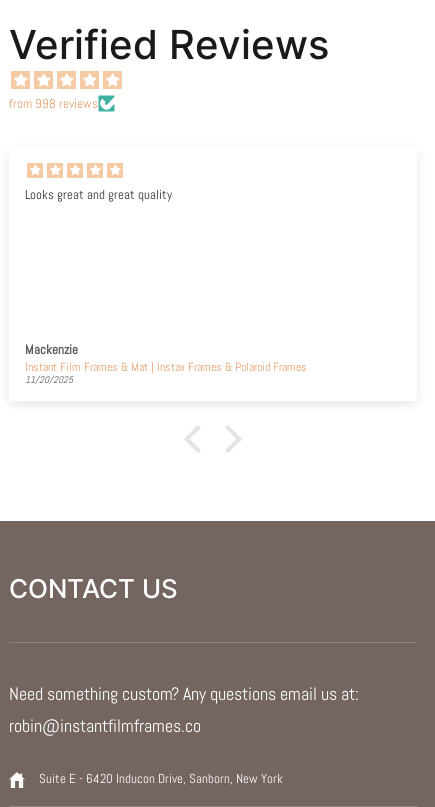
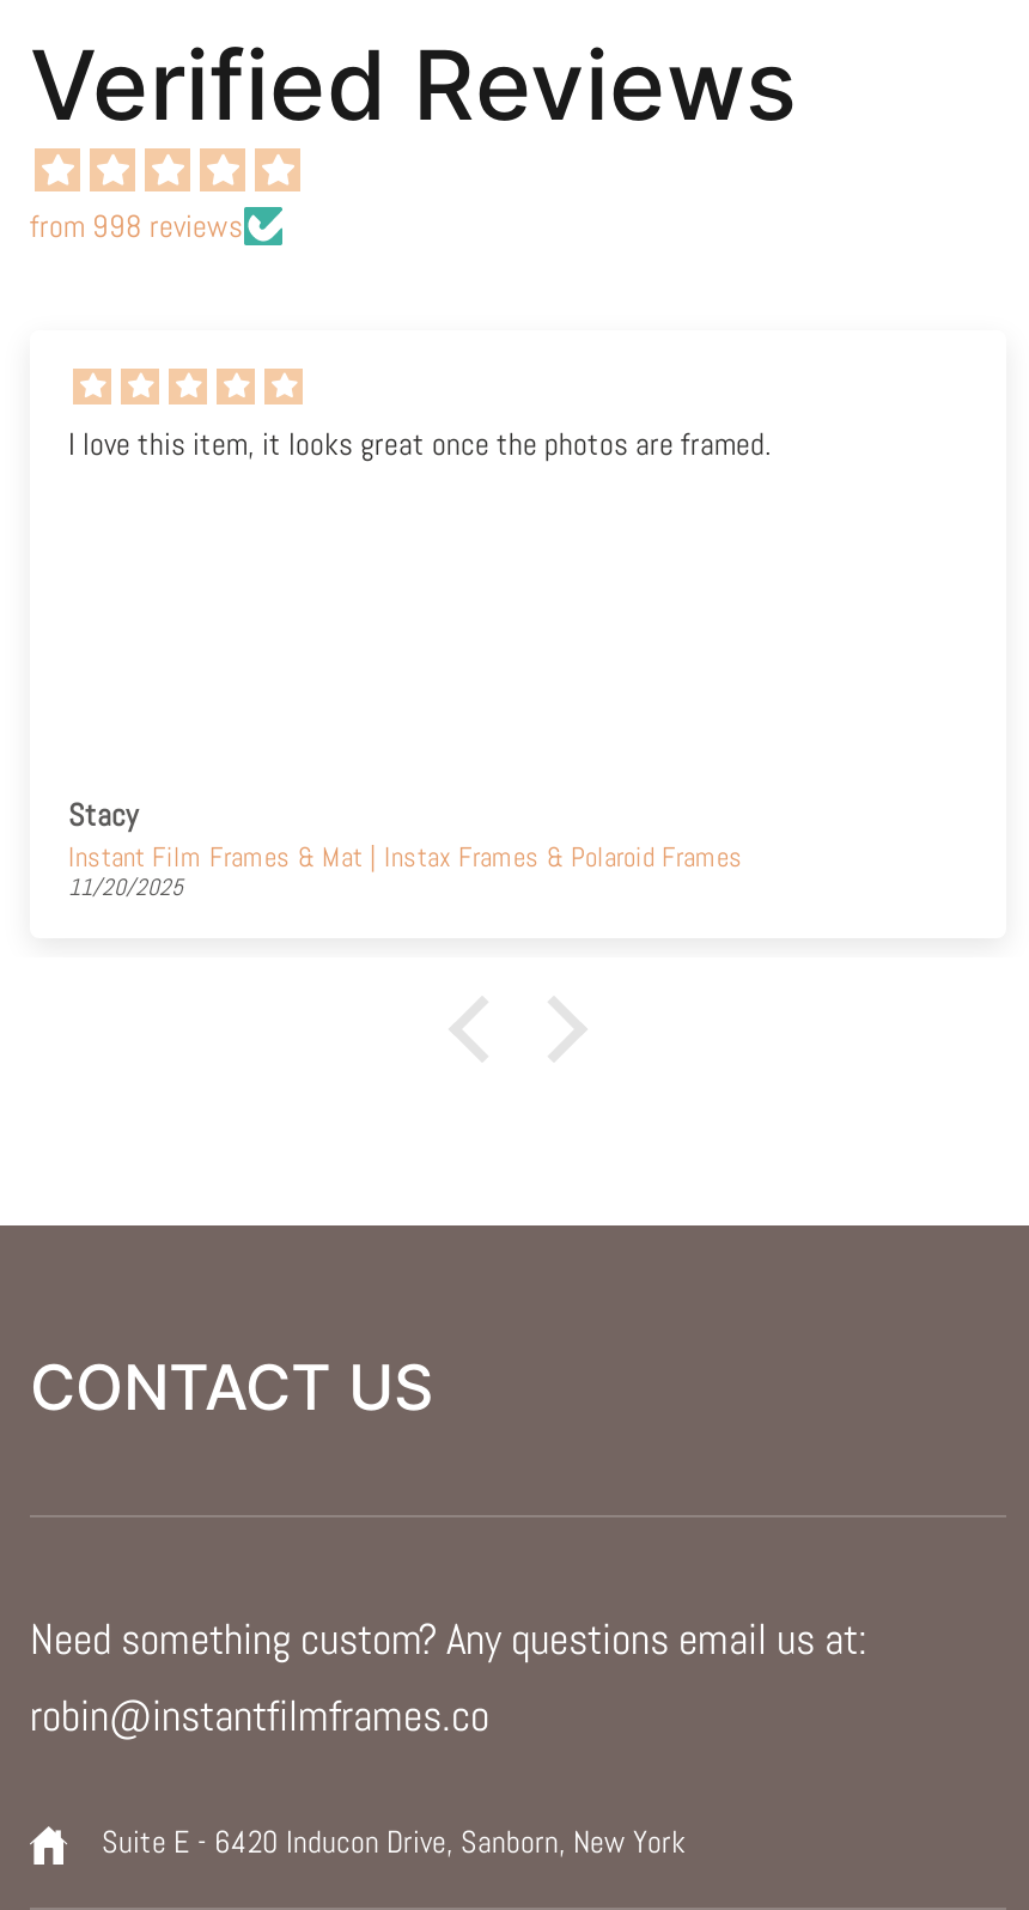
- Looks great and great quality
+ I love this item, it looks great once the photos are framed.

- Mackenzie
+ Stacy
